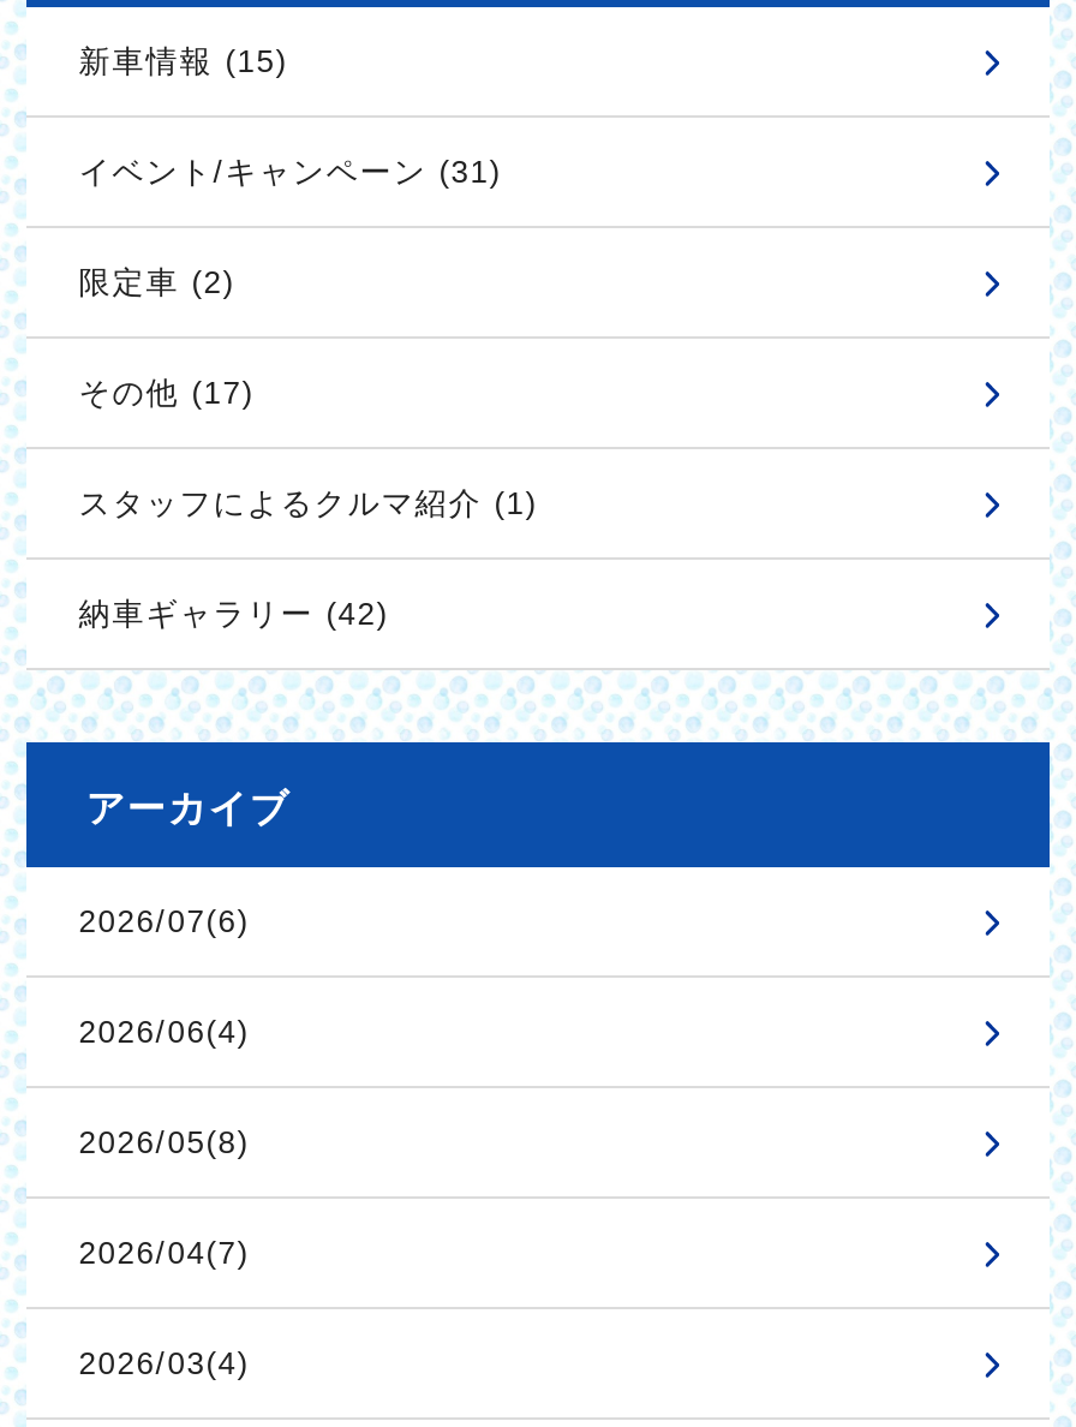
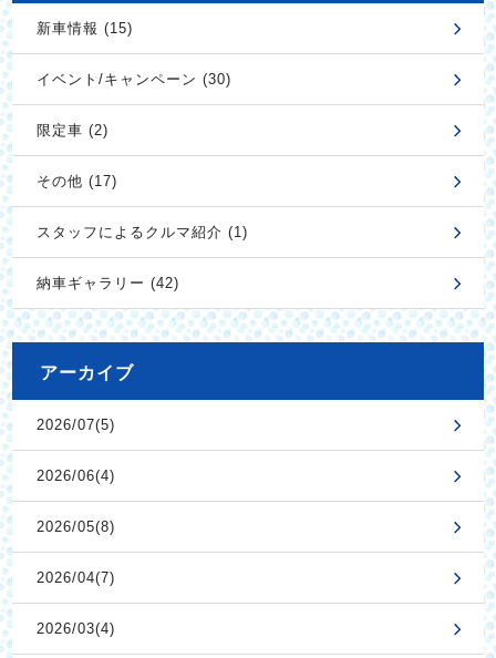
- イベント/キャンペーン (31)
+ イベント/キャンペーン (30)

- 2026/07(6)
+ 2026/07(5)
